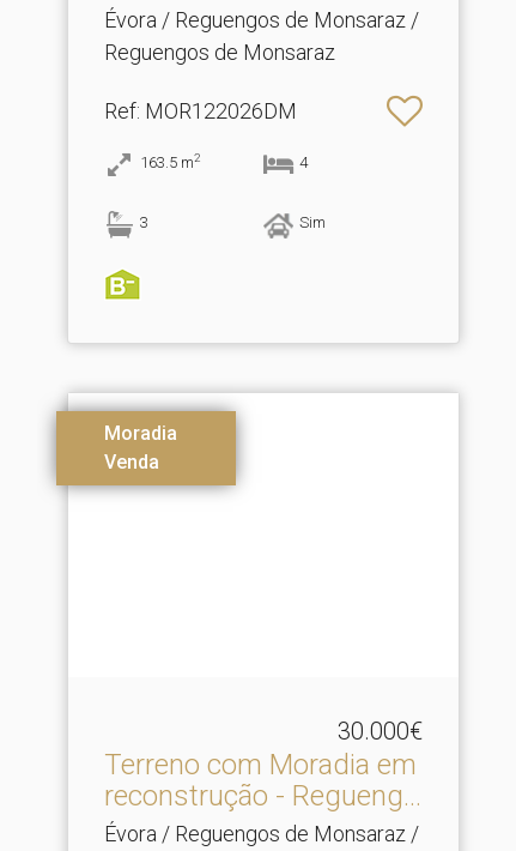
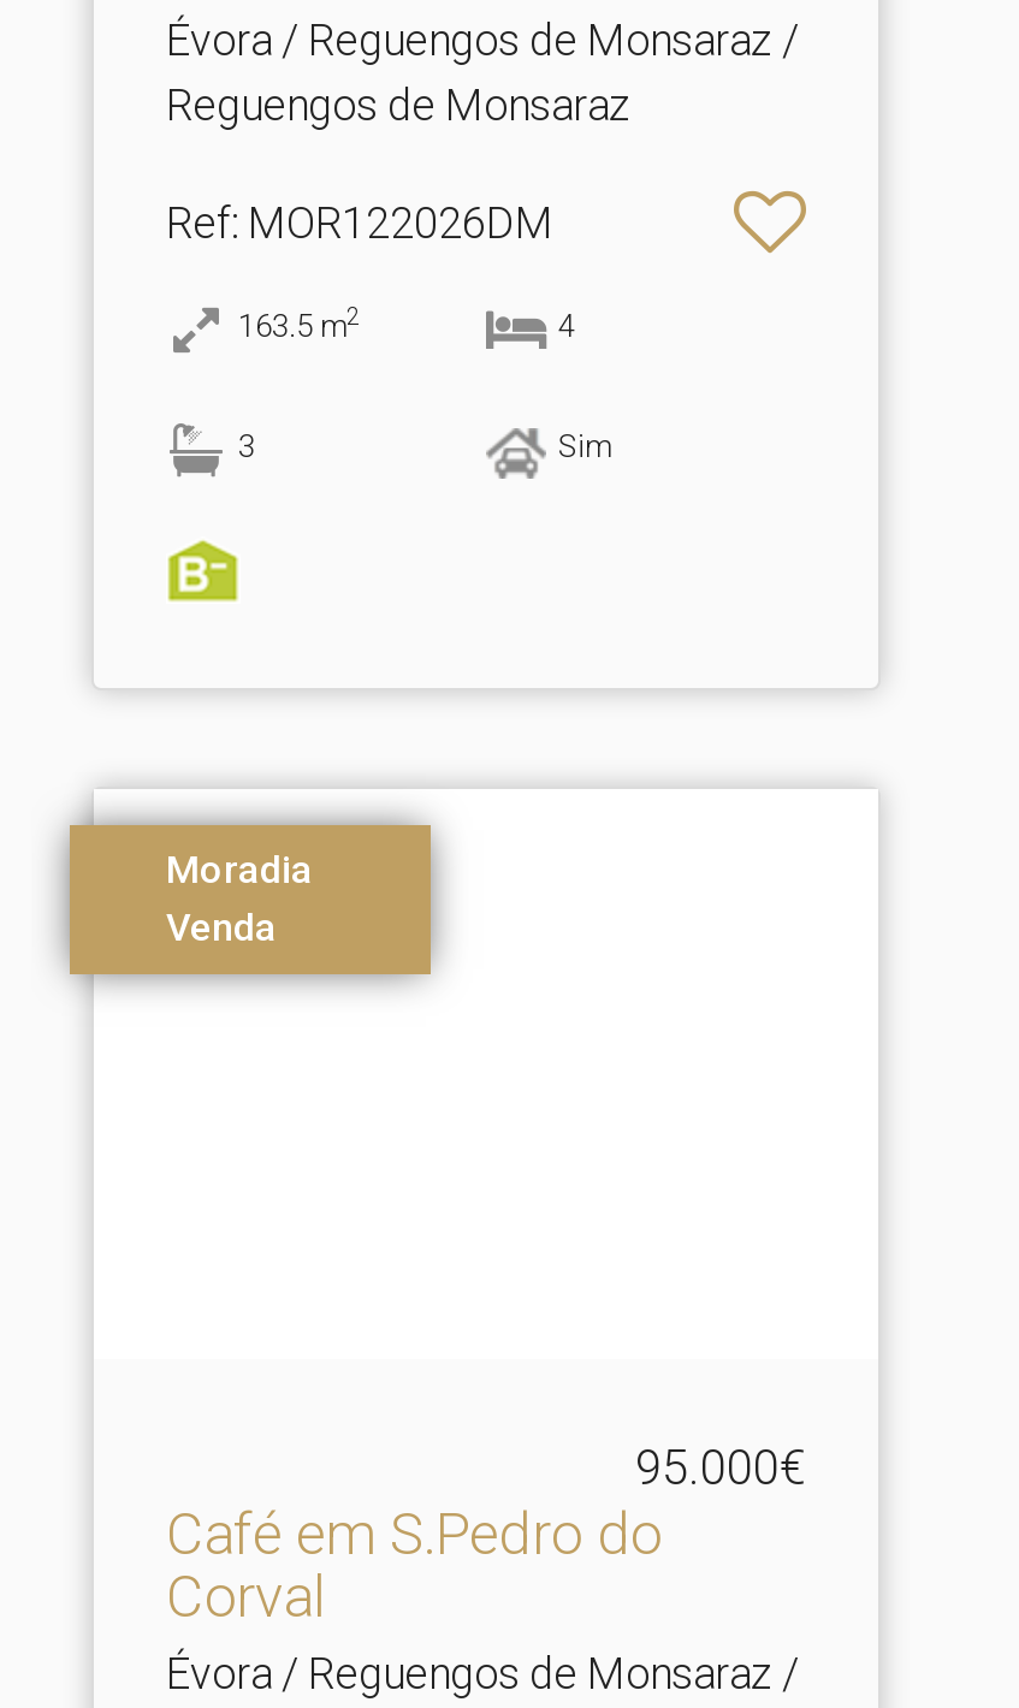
- 30.000€
- Terreno com Moradia em
- reconstrução - Regueng...
+ 95.000€
+ Café em S.Pedro do
+ Corval
